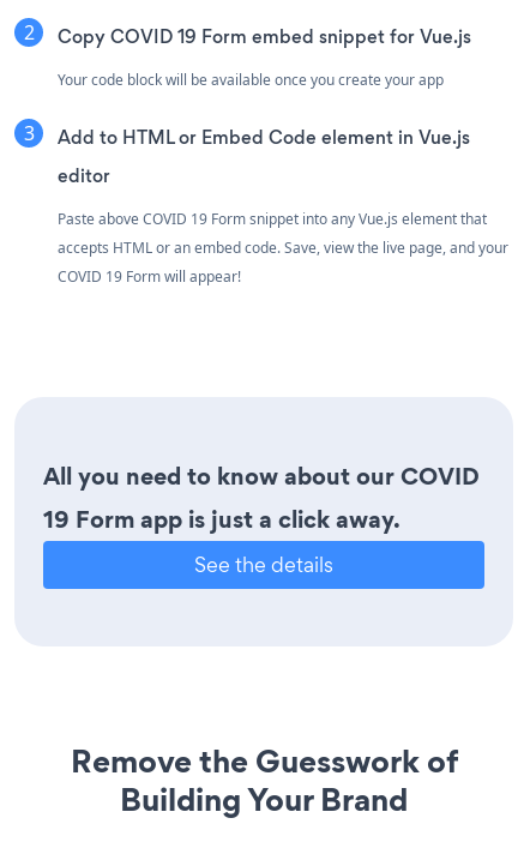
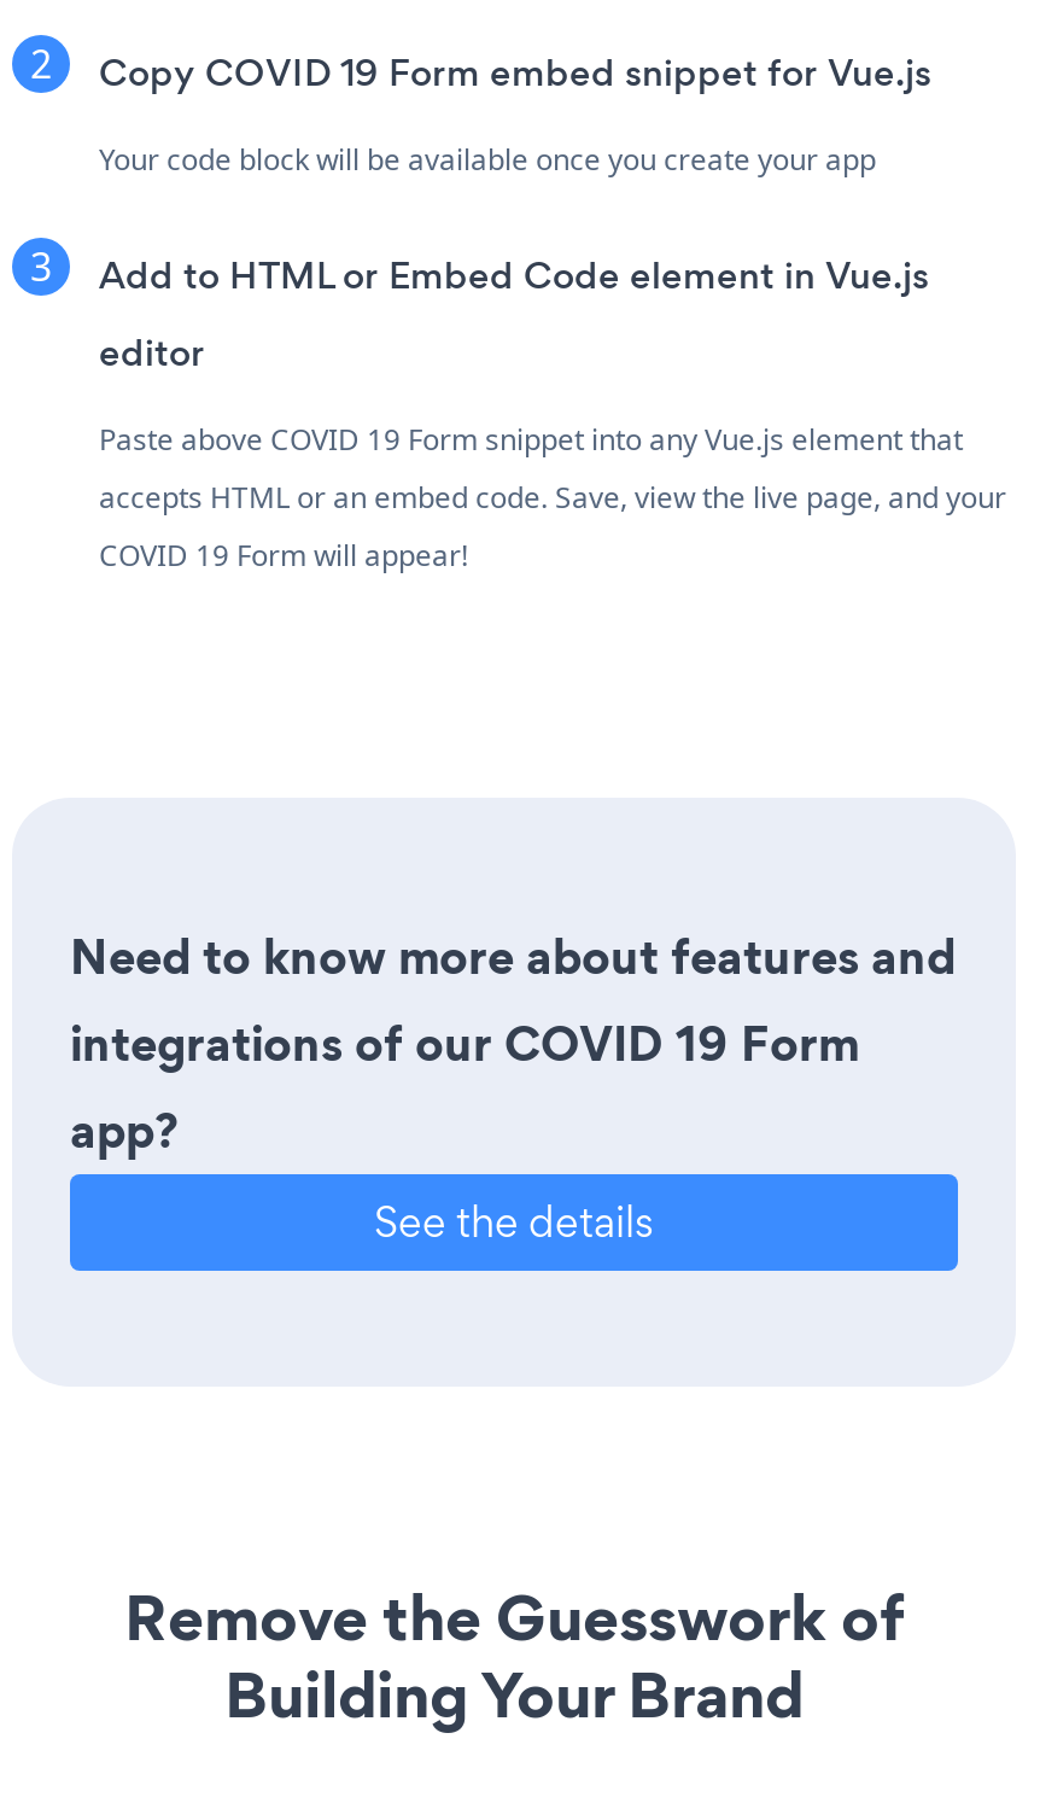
- All you need to know about our COVID
- 19 Form app is just a click away.
+ Need to know more about features and
+ integrations of our COVID 19 Form
+ app?
